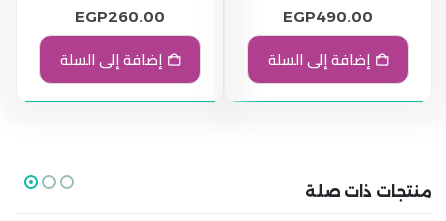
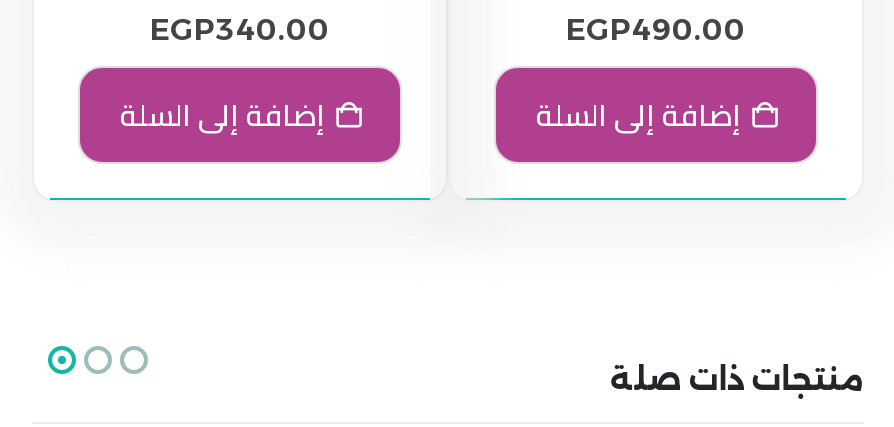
- EGP260.00
+ EGP340.00
